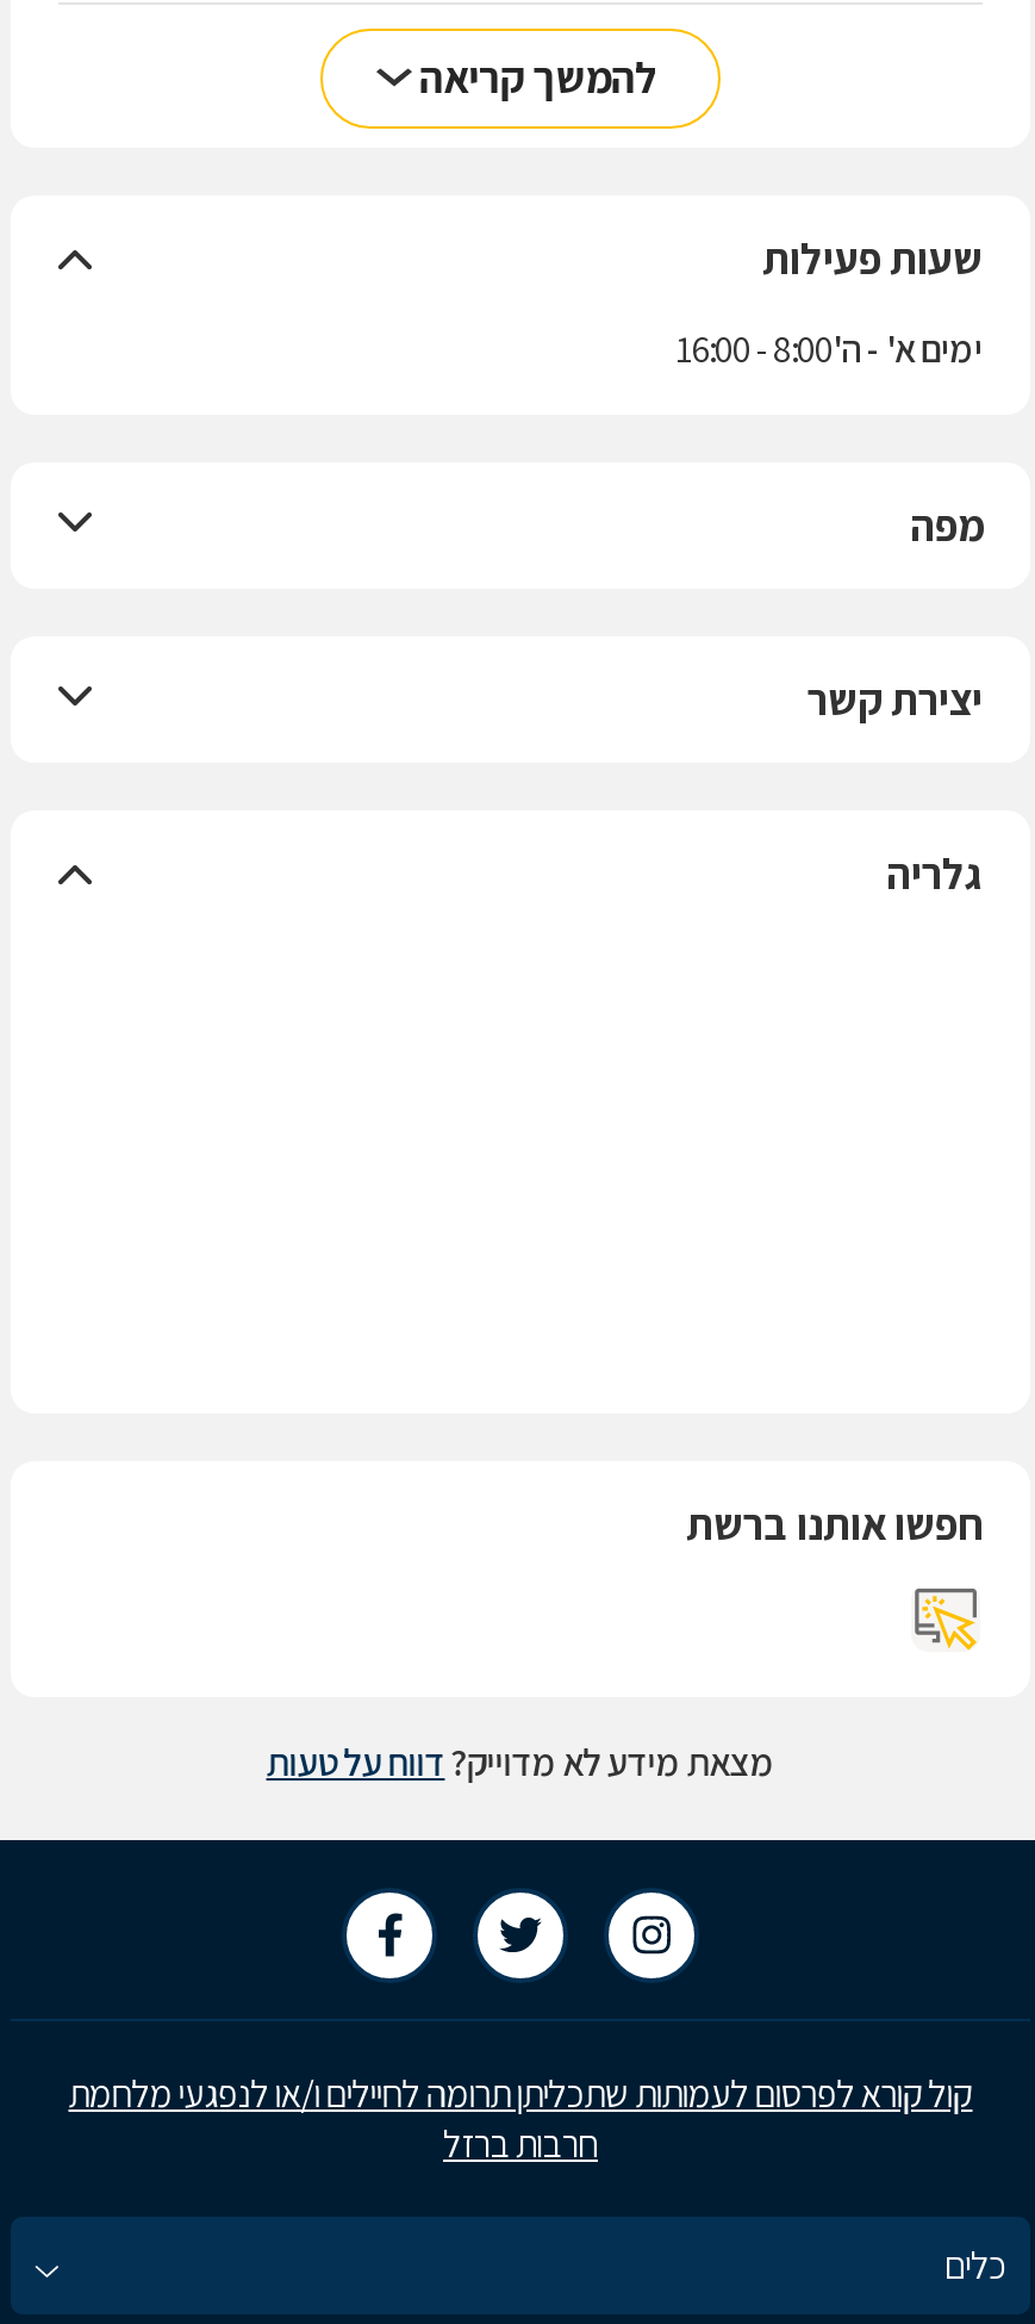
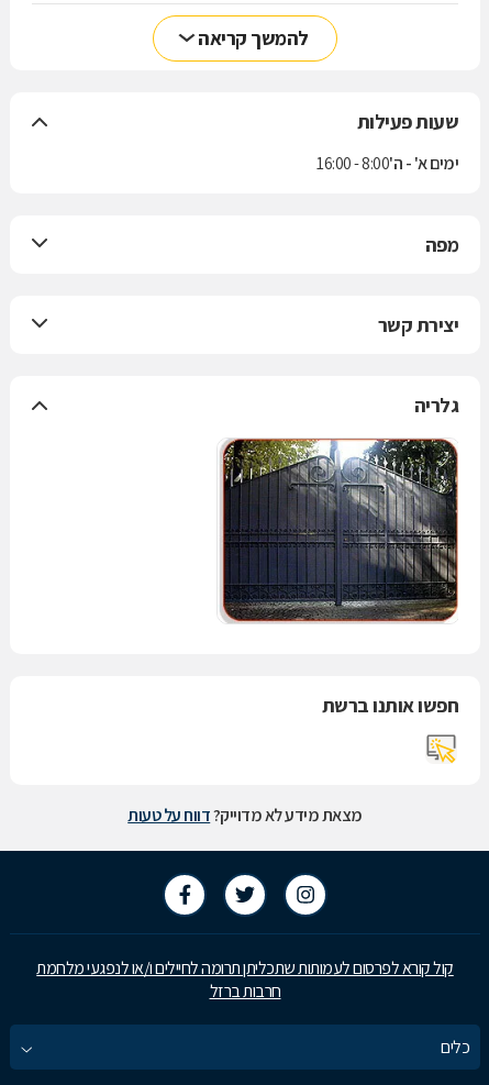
+ [image]
